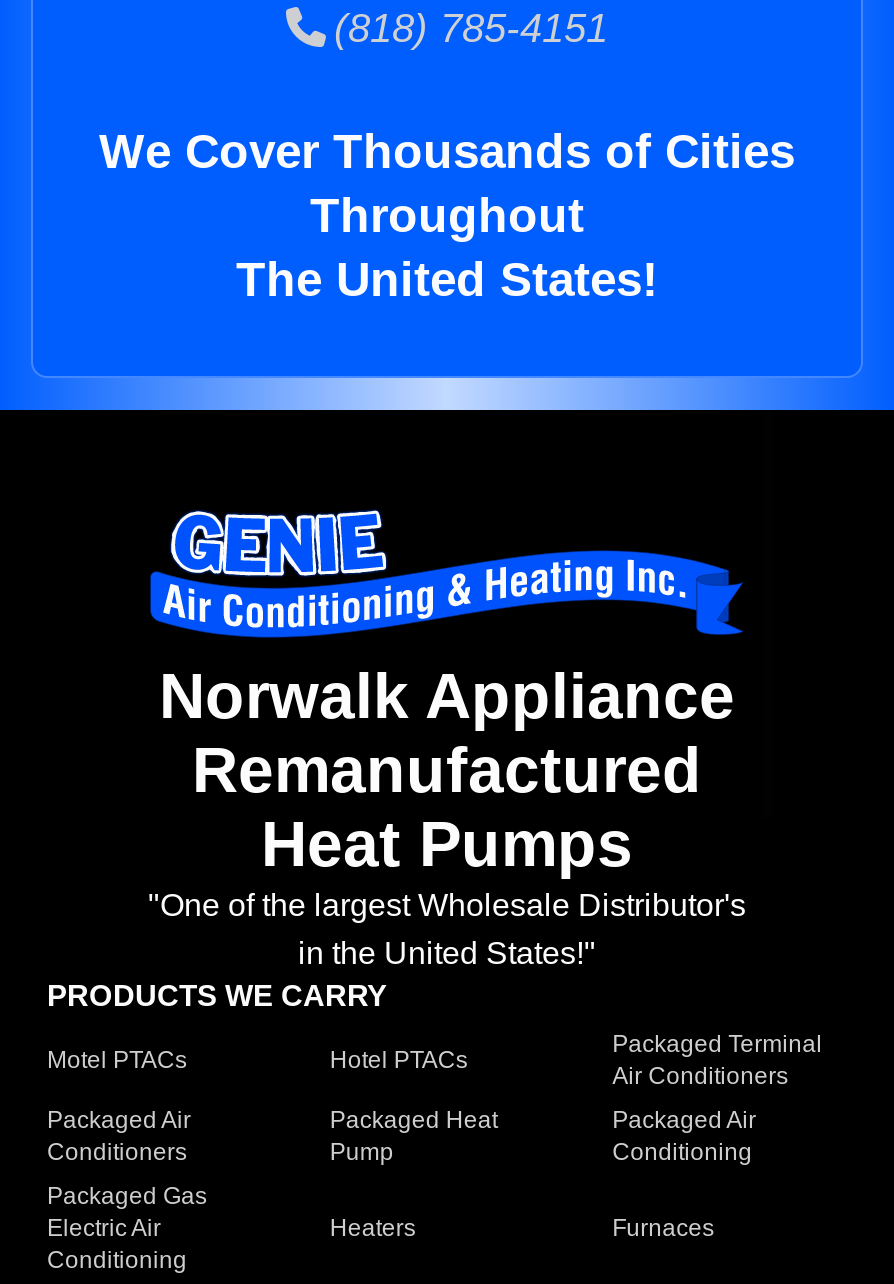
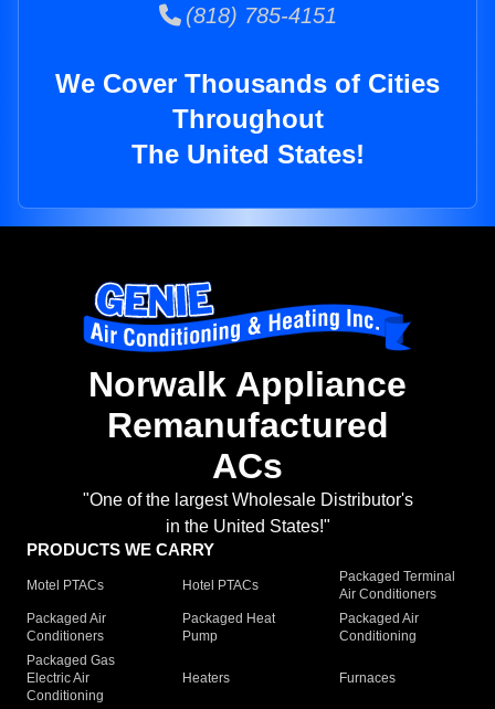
- Heat Pumps
+ ACs
